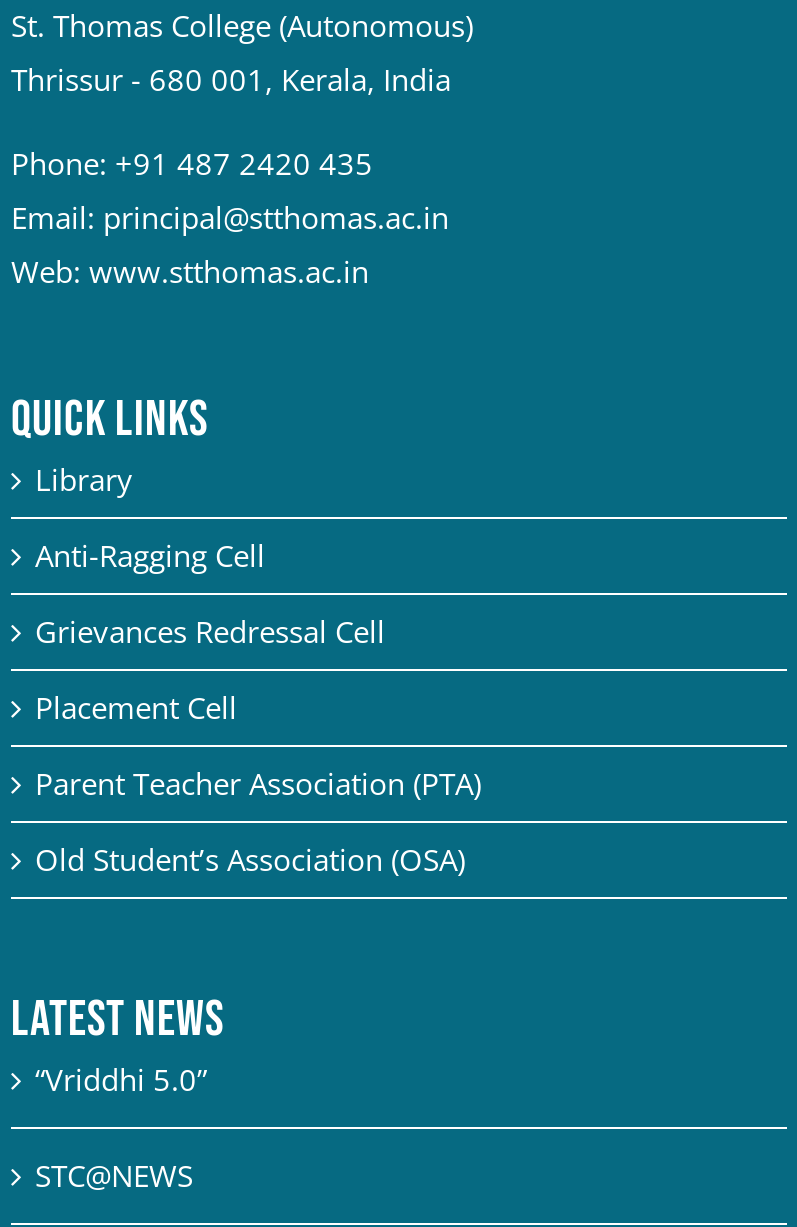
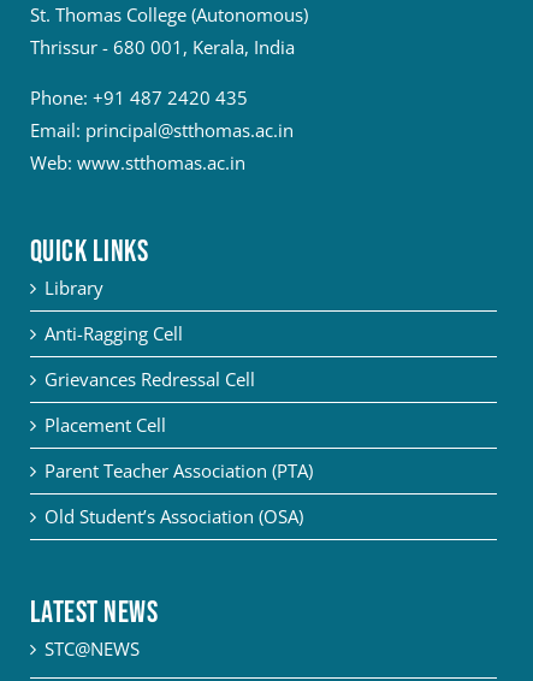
- “Vriddhi 5.0”
